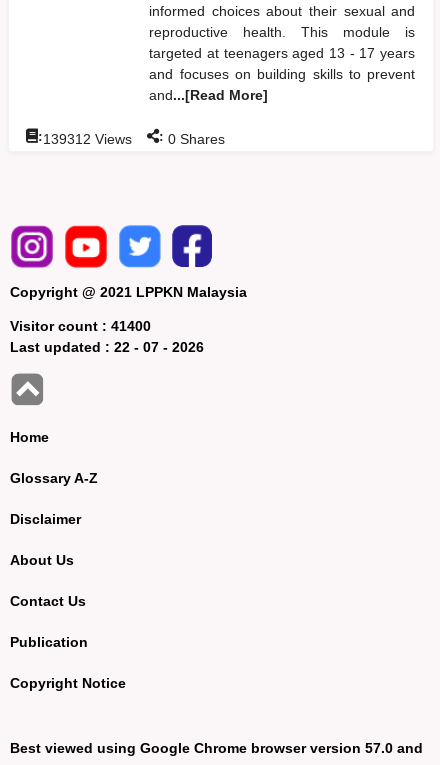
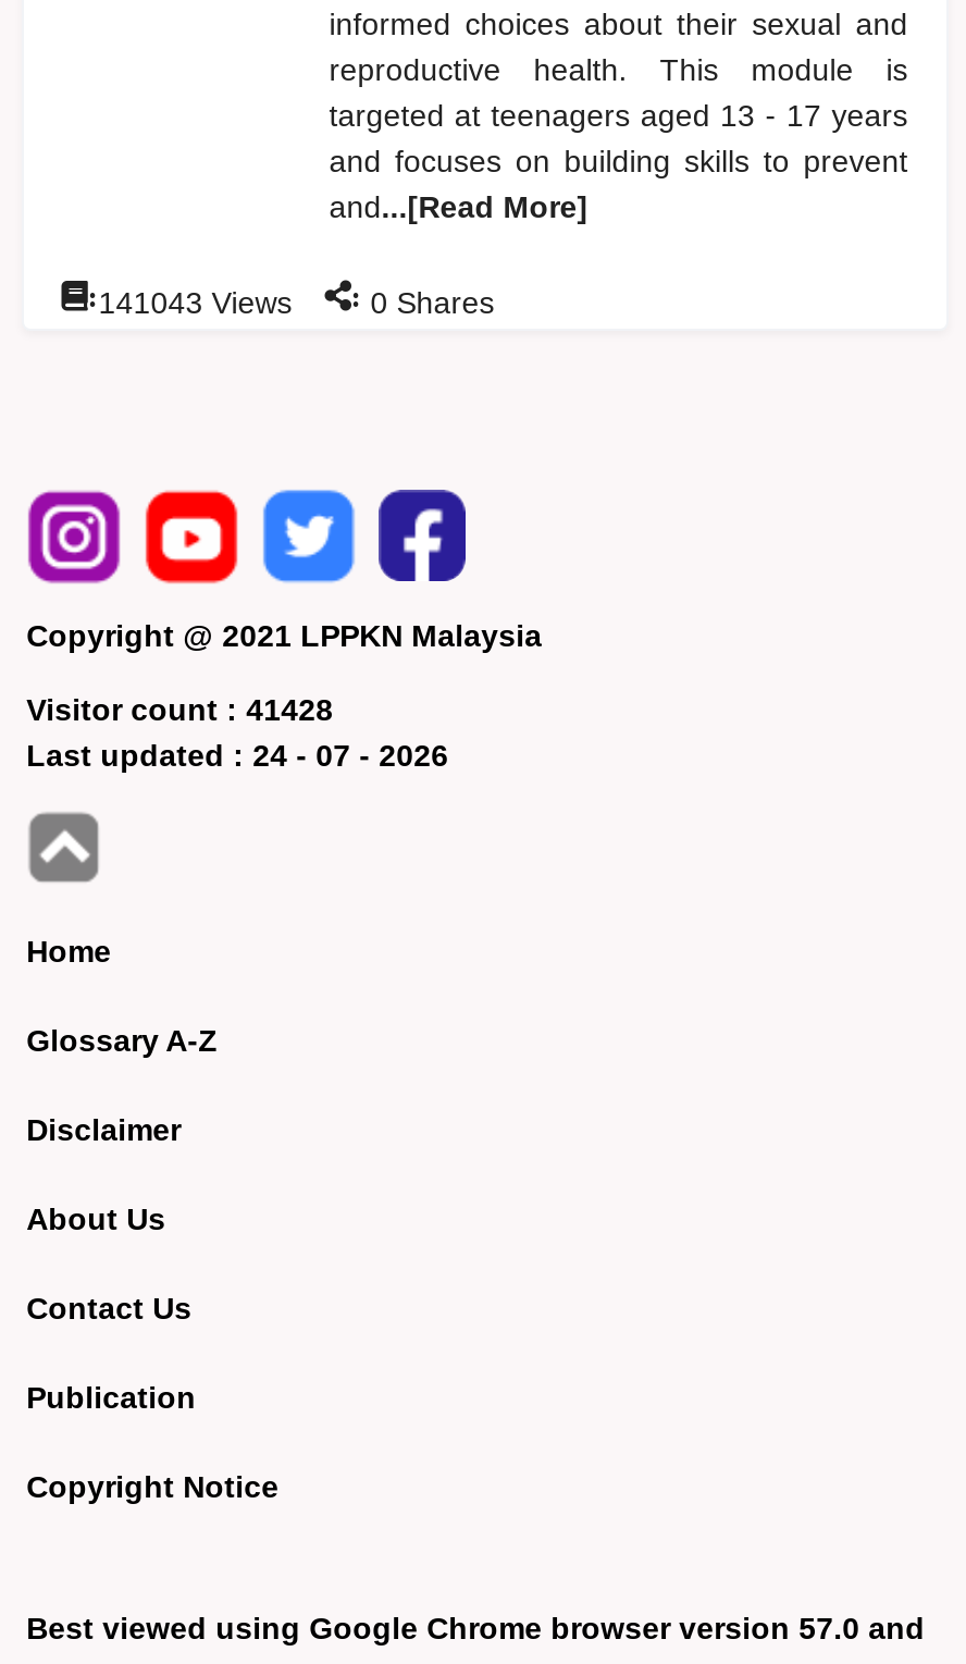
- :139312 Views : 0 Shares
+ :141043 Views : 0 Shares

- Visitor count : 41400
+ Visitor count : 41428

- Last updated : 22 - 07 - 2026
+ Last updated : 24 - 07 - 2026
